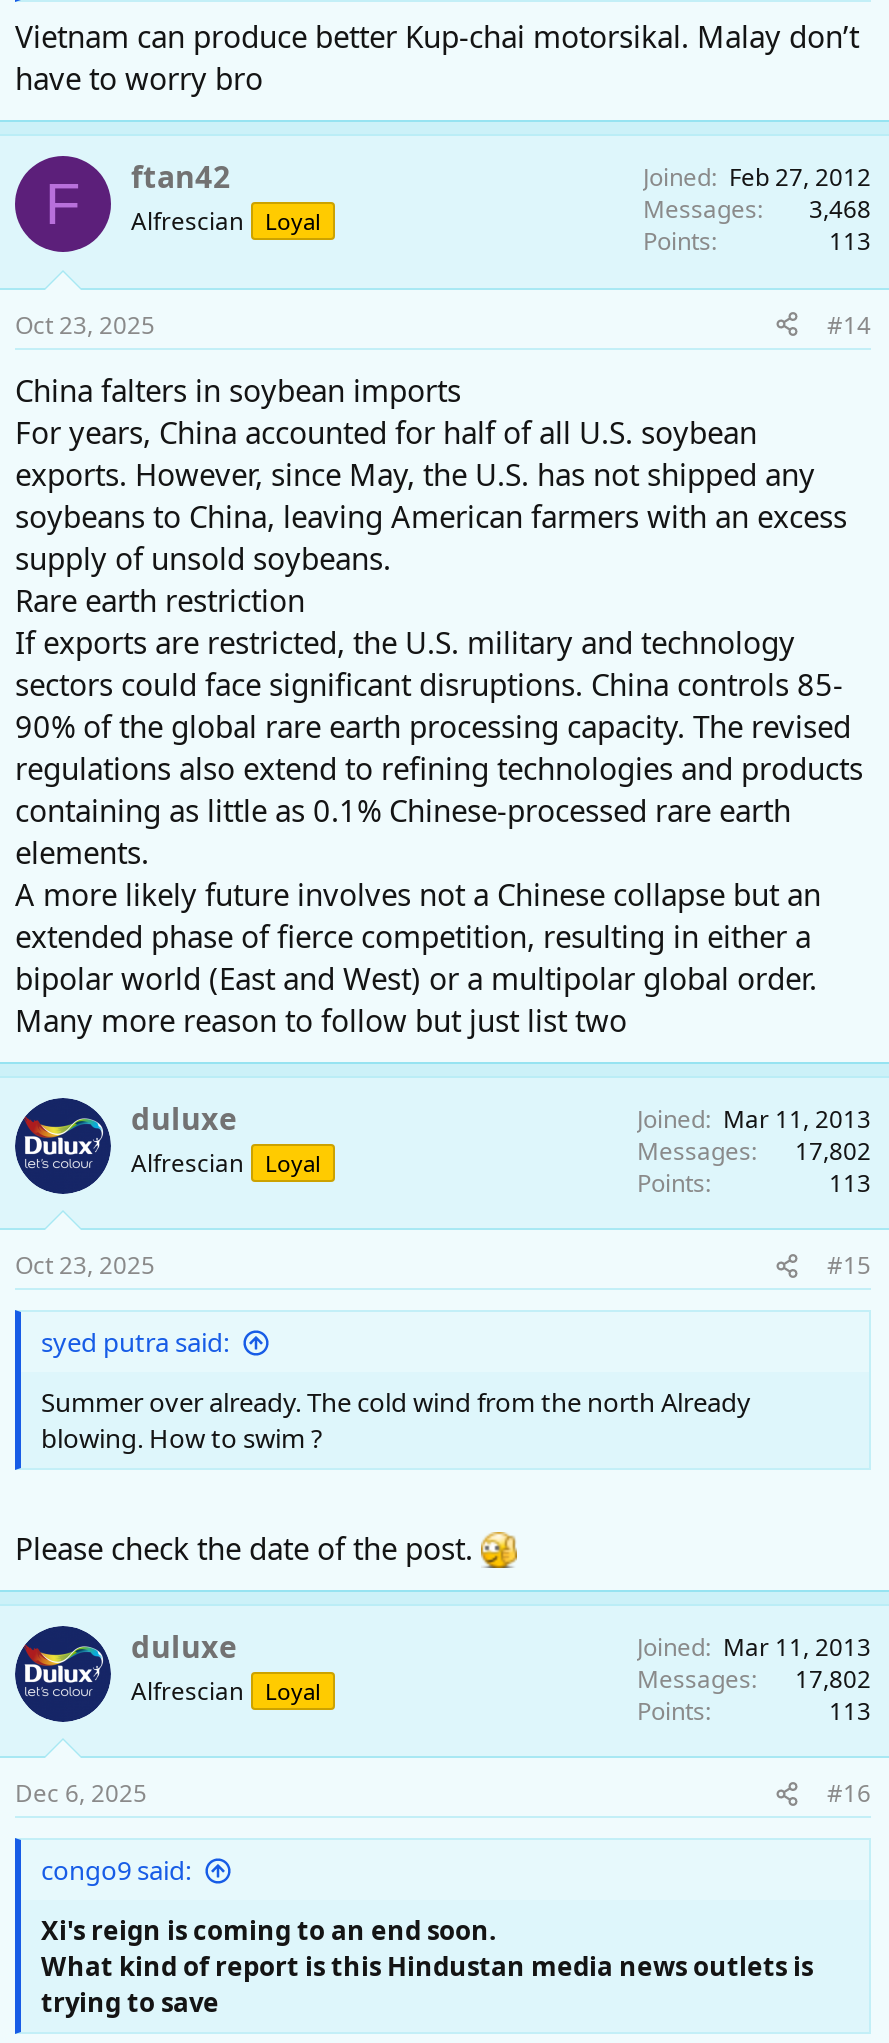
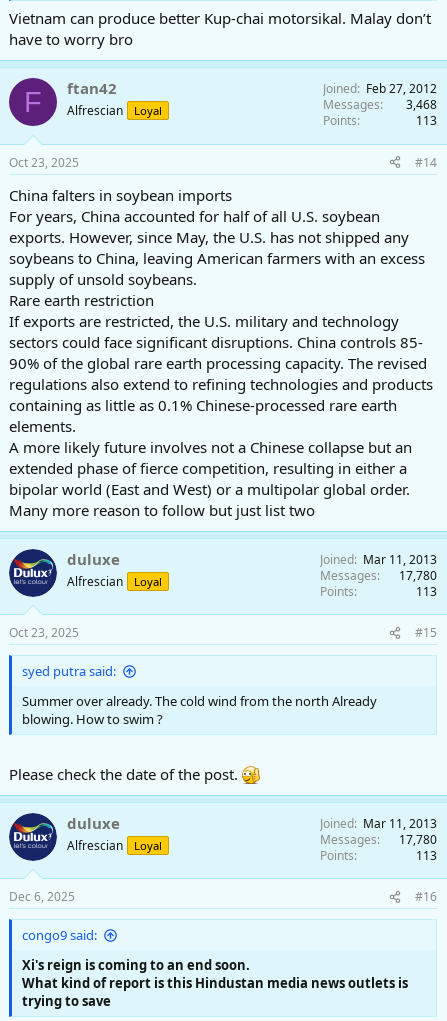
- Messages 17,802
+ Messages 17,780

- Messages 17,802
+ Messages 17,780
